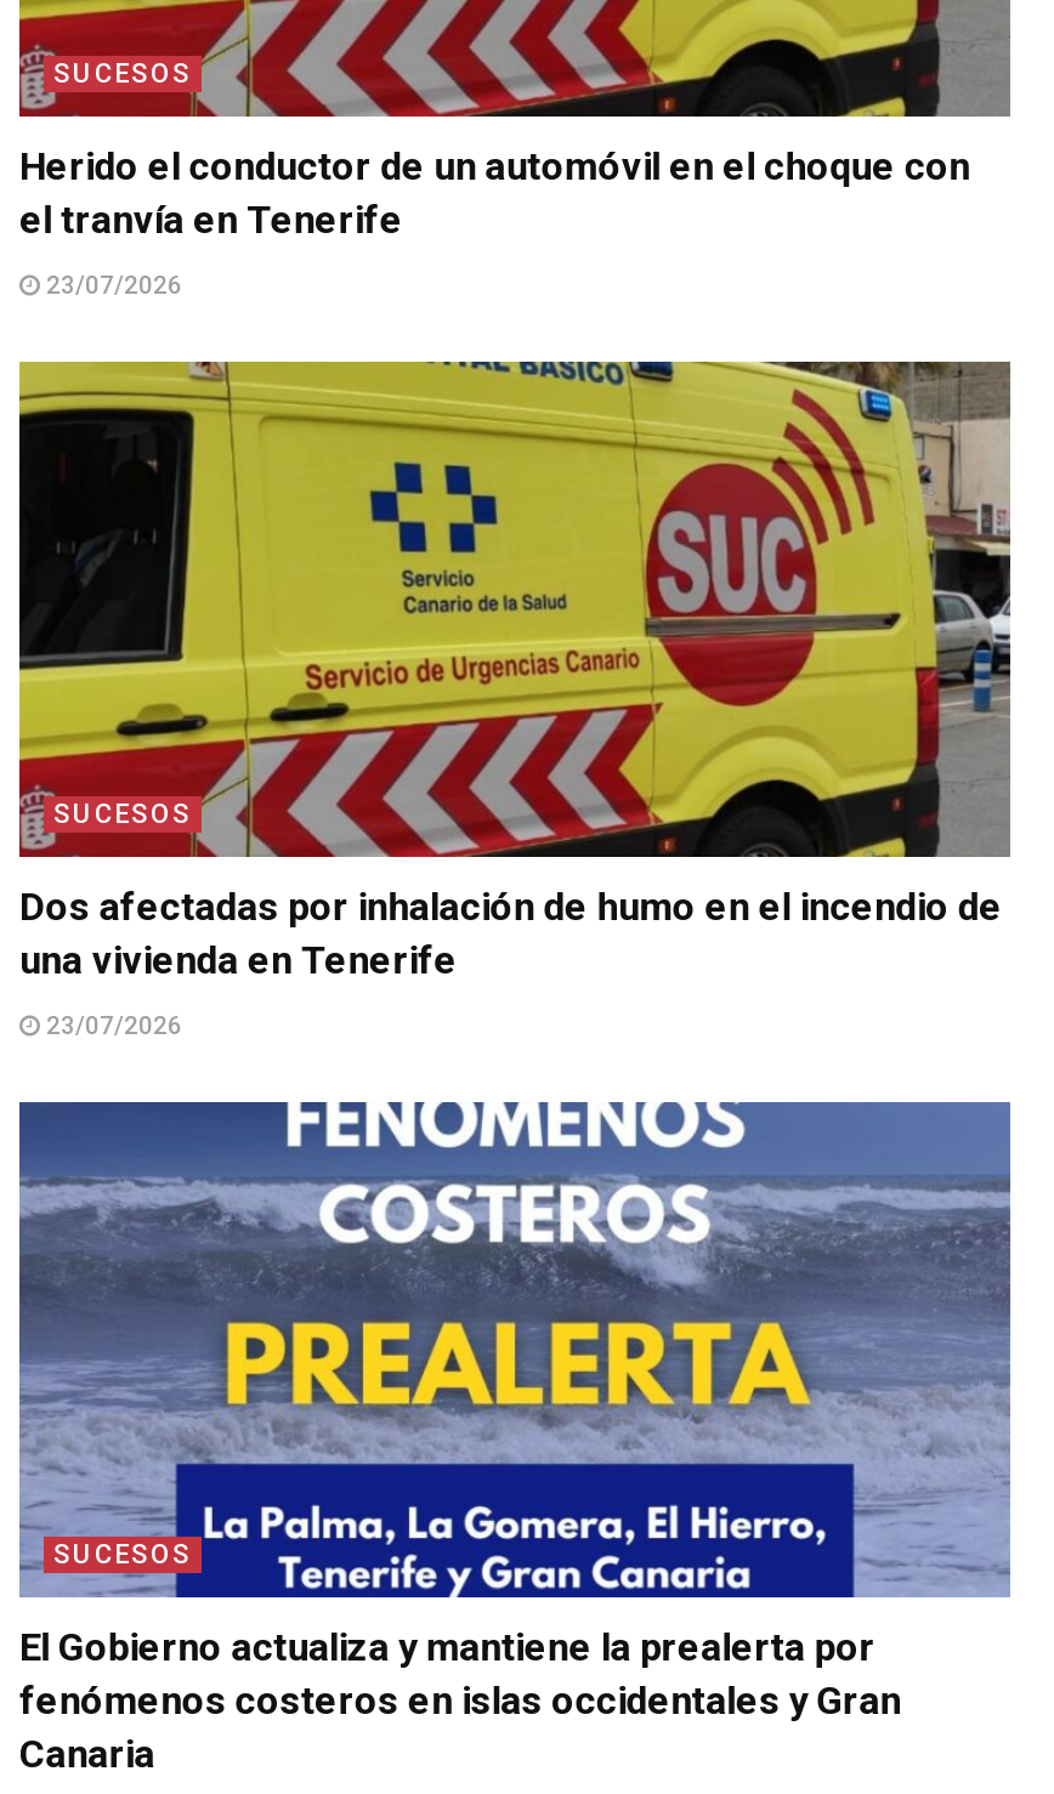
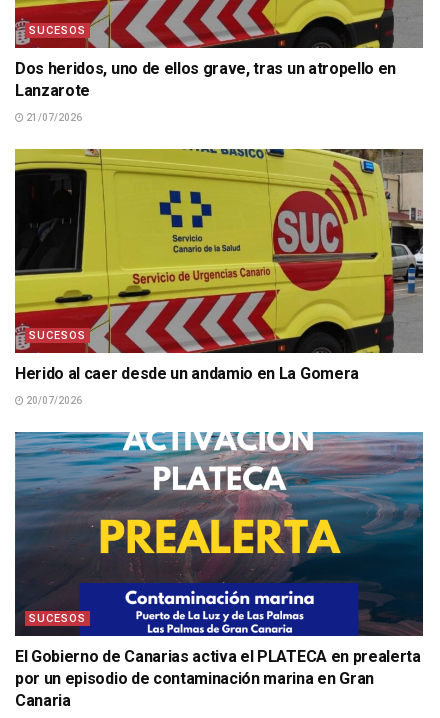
- Herido el conductor de un automóvil en el choque con
- el tranvía en Tenerife
+ Dos heridos, uno de ellos grave, tras un atropello en
+ Lanzarote

- 23/07/2026
+ 21/07/2026

- Dos afectadas por inhalación de humo en el incendio de
- una vivienda en Tenerife
+ Herido al caer desde un andamio en La Gomera

- 23/07/2026
+ 20/07/2026

- [image]
- El Gobierno actualiza y mantiene la prealerta por
- fenómenos costeros en islas occidentales y Gran
+ [image]
+ El Gobierno de Canarias activa el PLATECA en prealerta
+ por un episodio de contaminación marina en Gran
